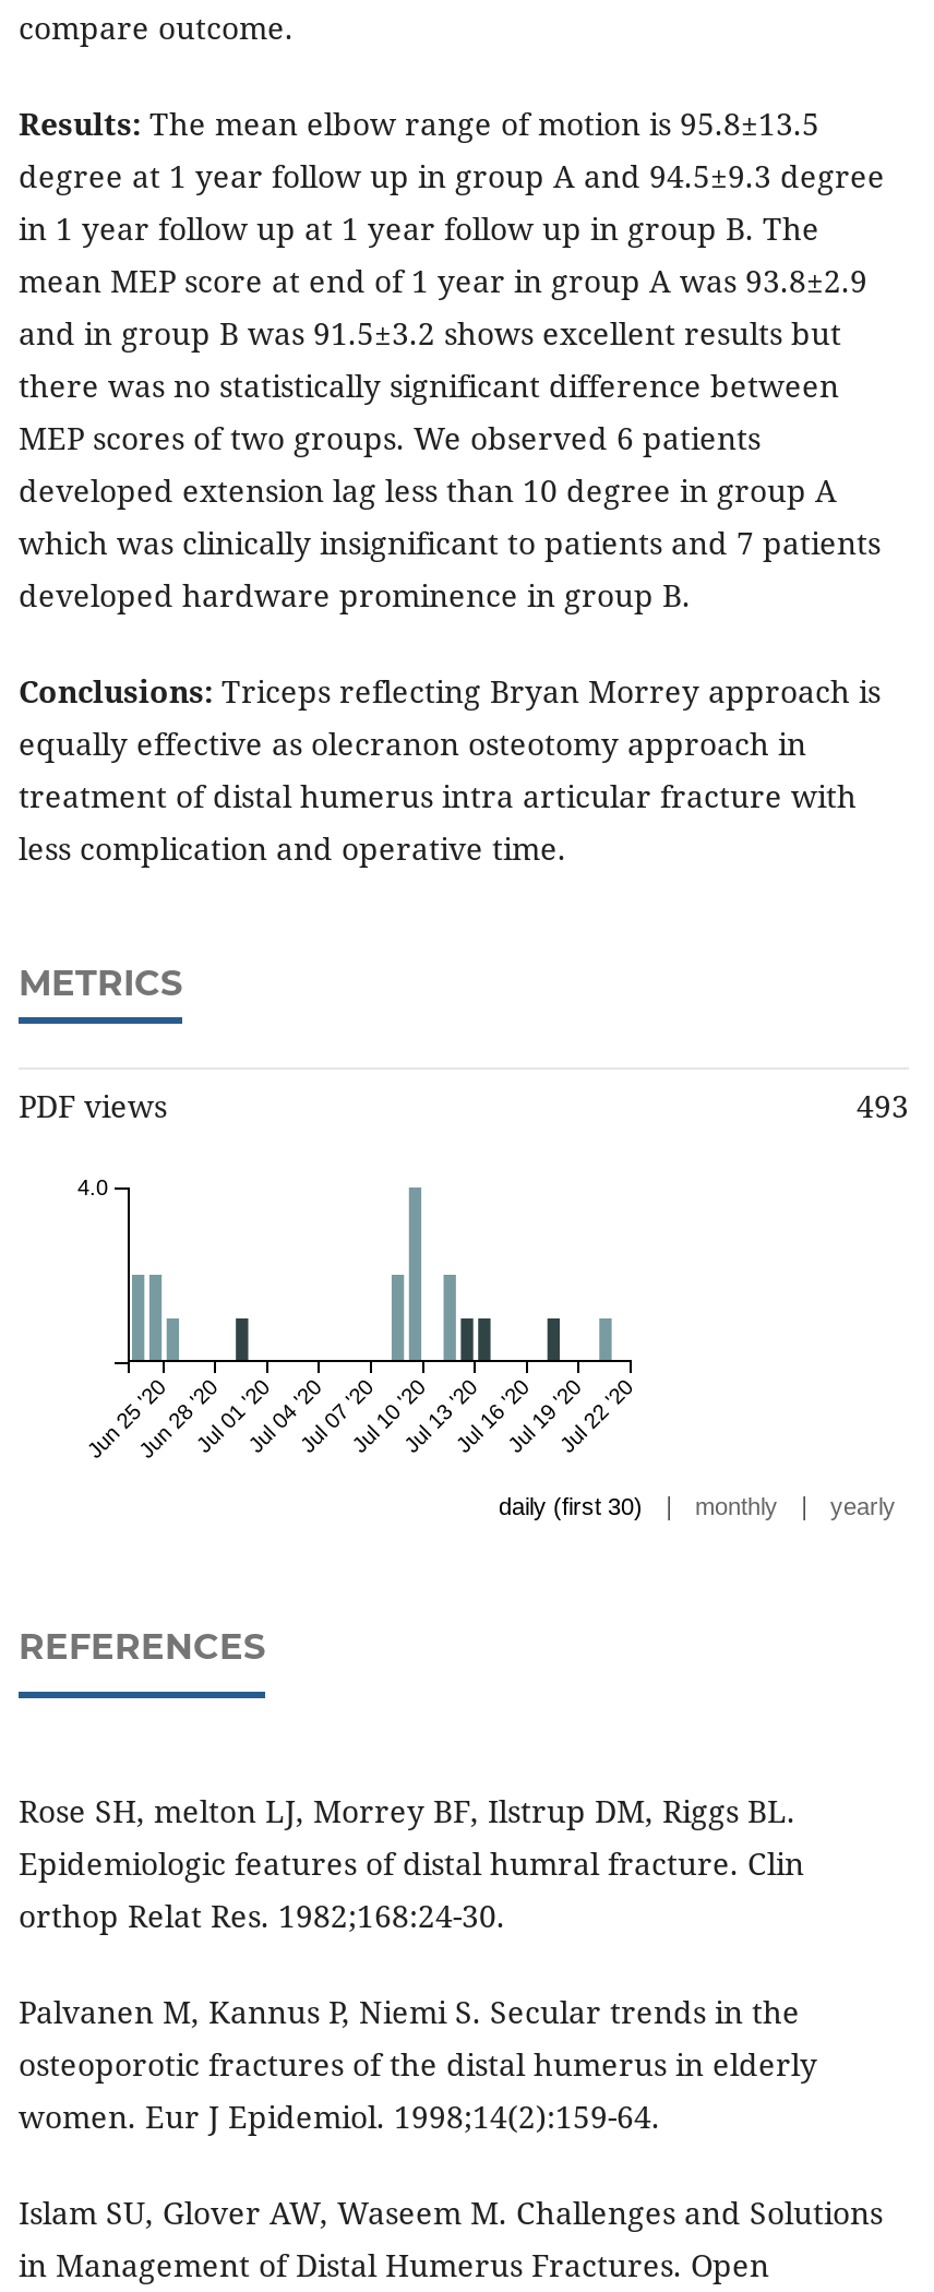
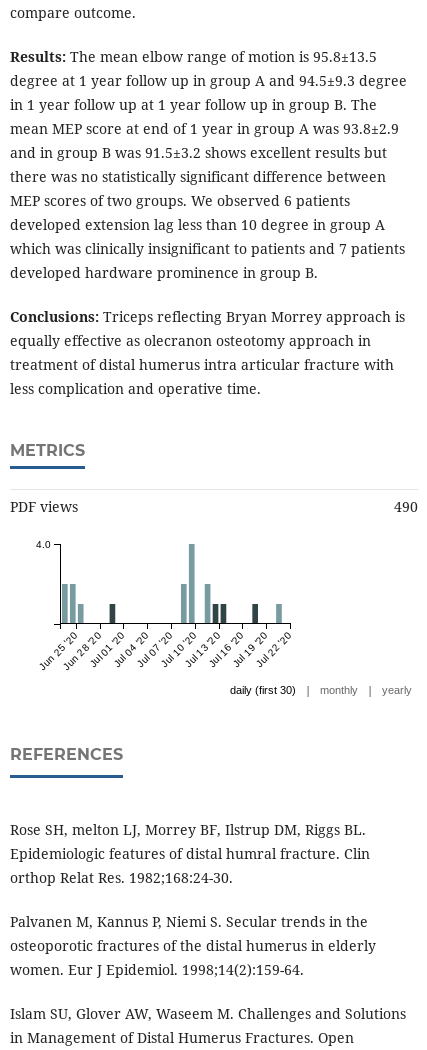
- 493
+ 490
